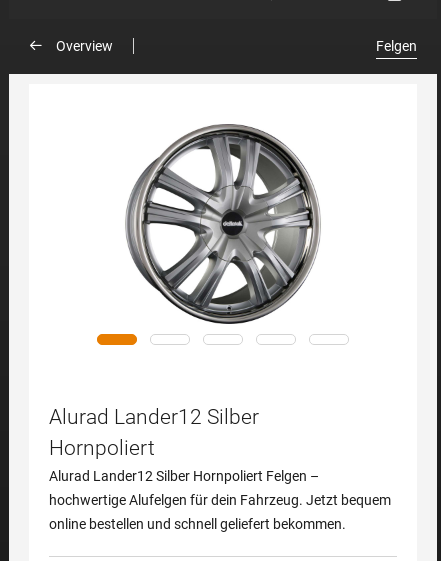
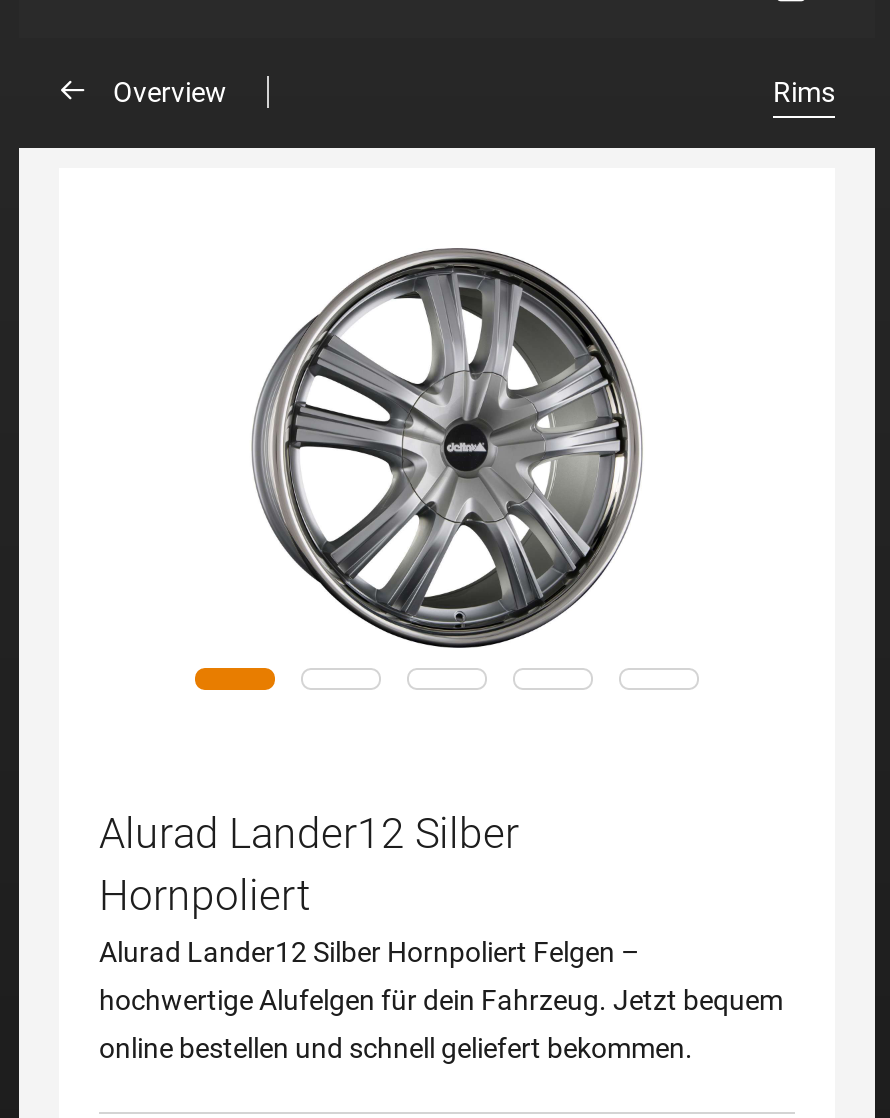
- Felgen
+ Rims
